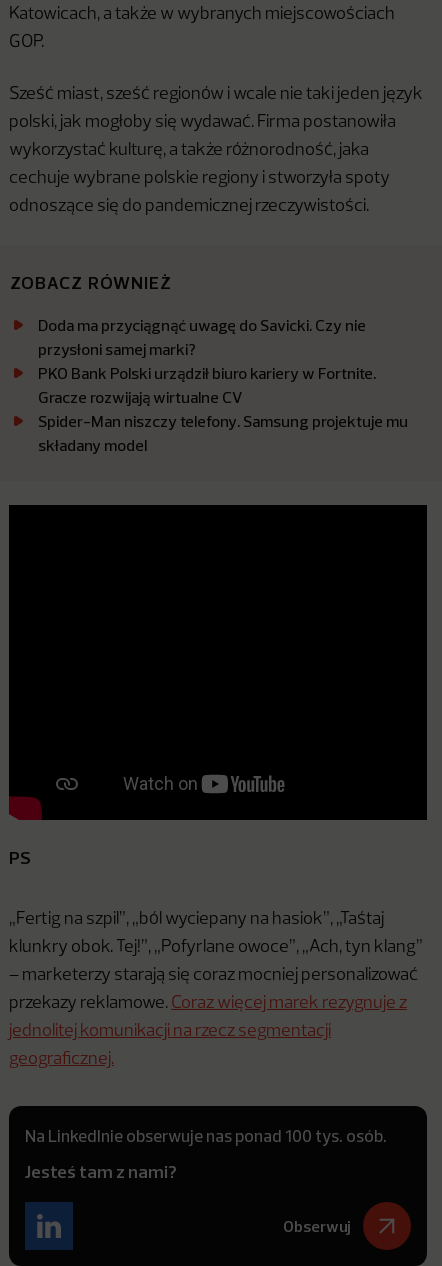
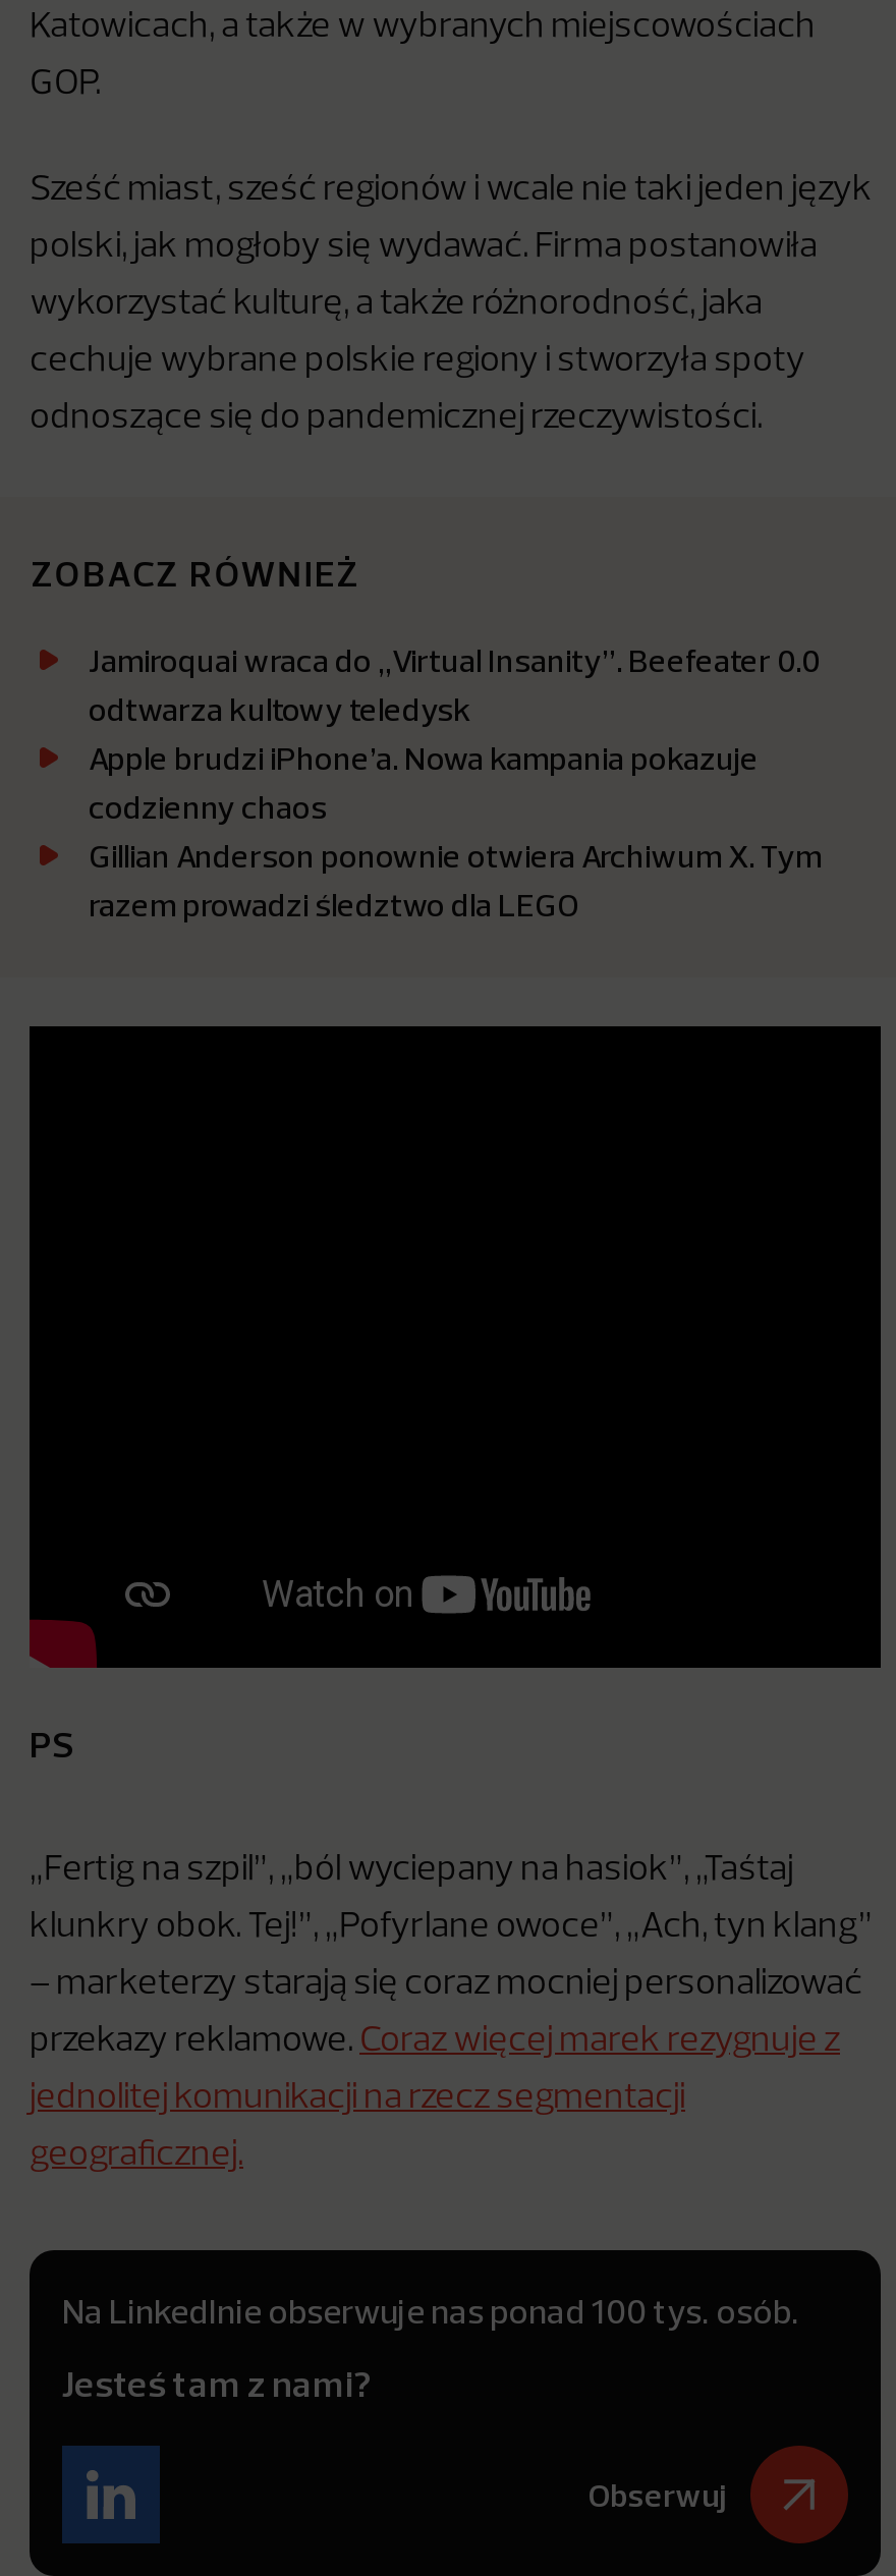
- Doda ma przyciągnąć uwagę do Savicki. Czy nie
- przysłoni samej marki?
- PKO Bank Polski urządził biuro kariery w Fortnite.
- Gracze rozwijają wirtualne CV
- Spider-Man niszczy telefony. Samsung projektuje mu
- składany model
+ Jamiroquai wraca do „Virtual Insanity”. Beefeater 0.0
+ odtwarza kultowy teledysk
+ Apple brudzi iPhone’a. Nowa kampania pokazuje
+ codzienny chaos
+ Gillian Anderson ponownie otwiera Archiwum X. Tym
+ razem prowadzi śledztwo dla LEGO
